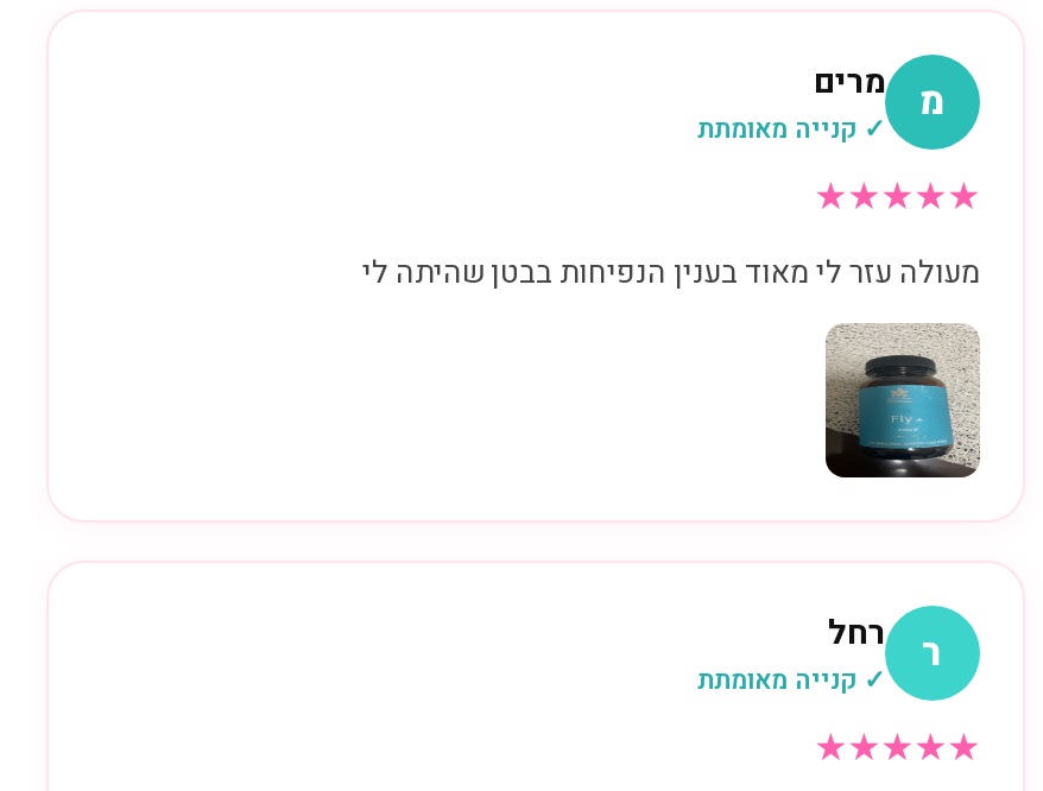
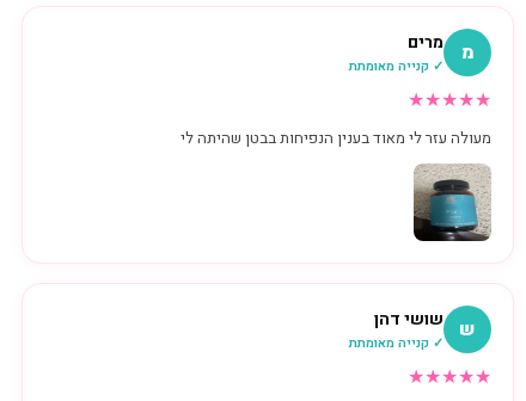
- ר
- רחל
+ ש
+ שושי דהן
